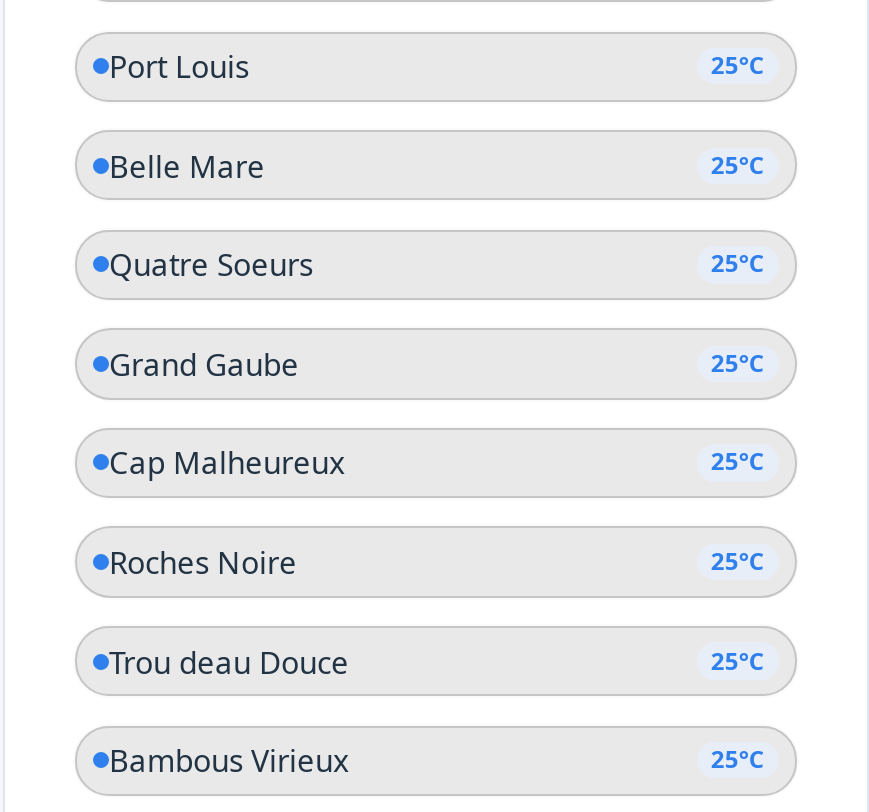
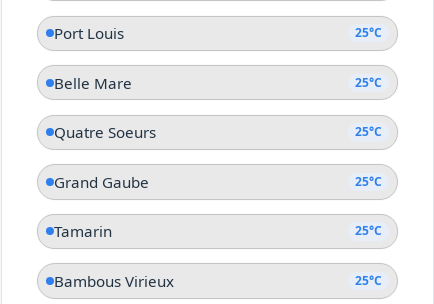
- Cap Malheureux
- 25°C
- Roches Noire
- 25°C
- Trou deau Douce
+ Tamarin
